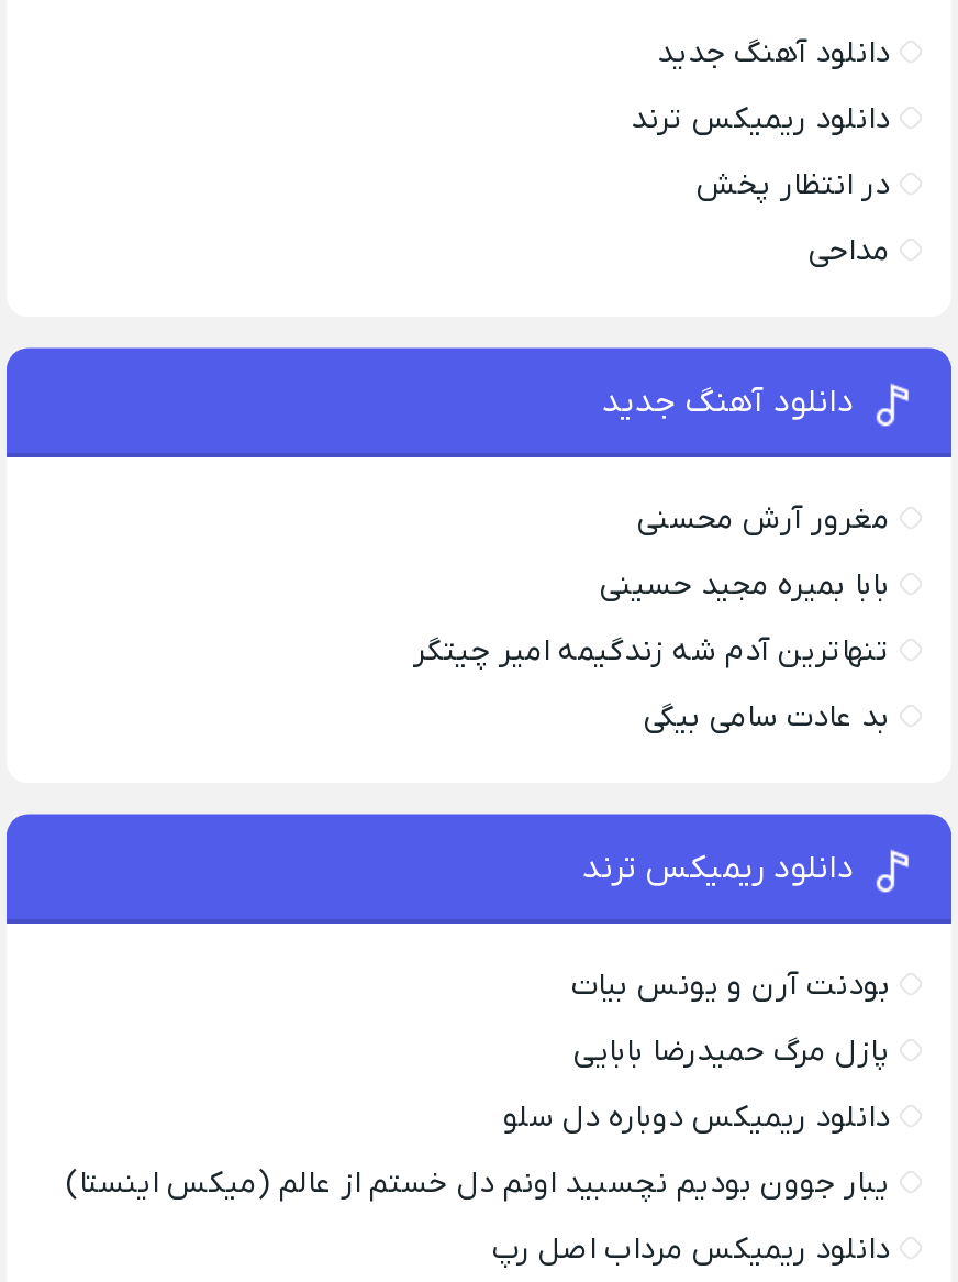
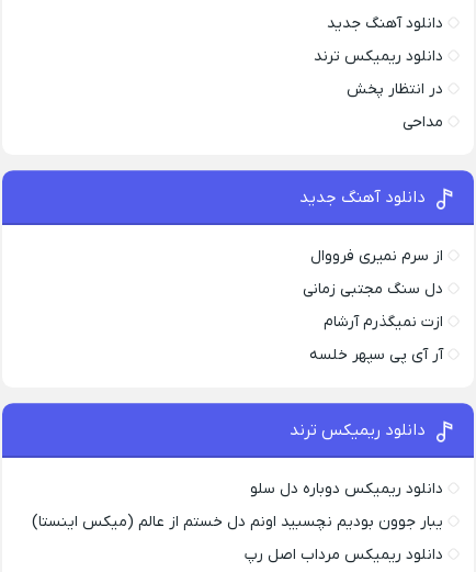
- مغرور آرش محسنی
+ از سرم نمیری فرووال

- بابا بمیره مجید حسینی
+ دل سنگ مجتبی زمانی

- تنهاترین آدم شه زندگیمه امیر چیتگر
+ ازت نمیگذرم آرشام

- بد عادت سامی بیگی
+ آر آی پی سپهر خلسه

- بودنت آرن و یونس بیات
- پازل مرگ حمیدرضا بابایی
